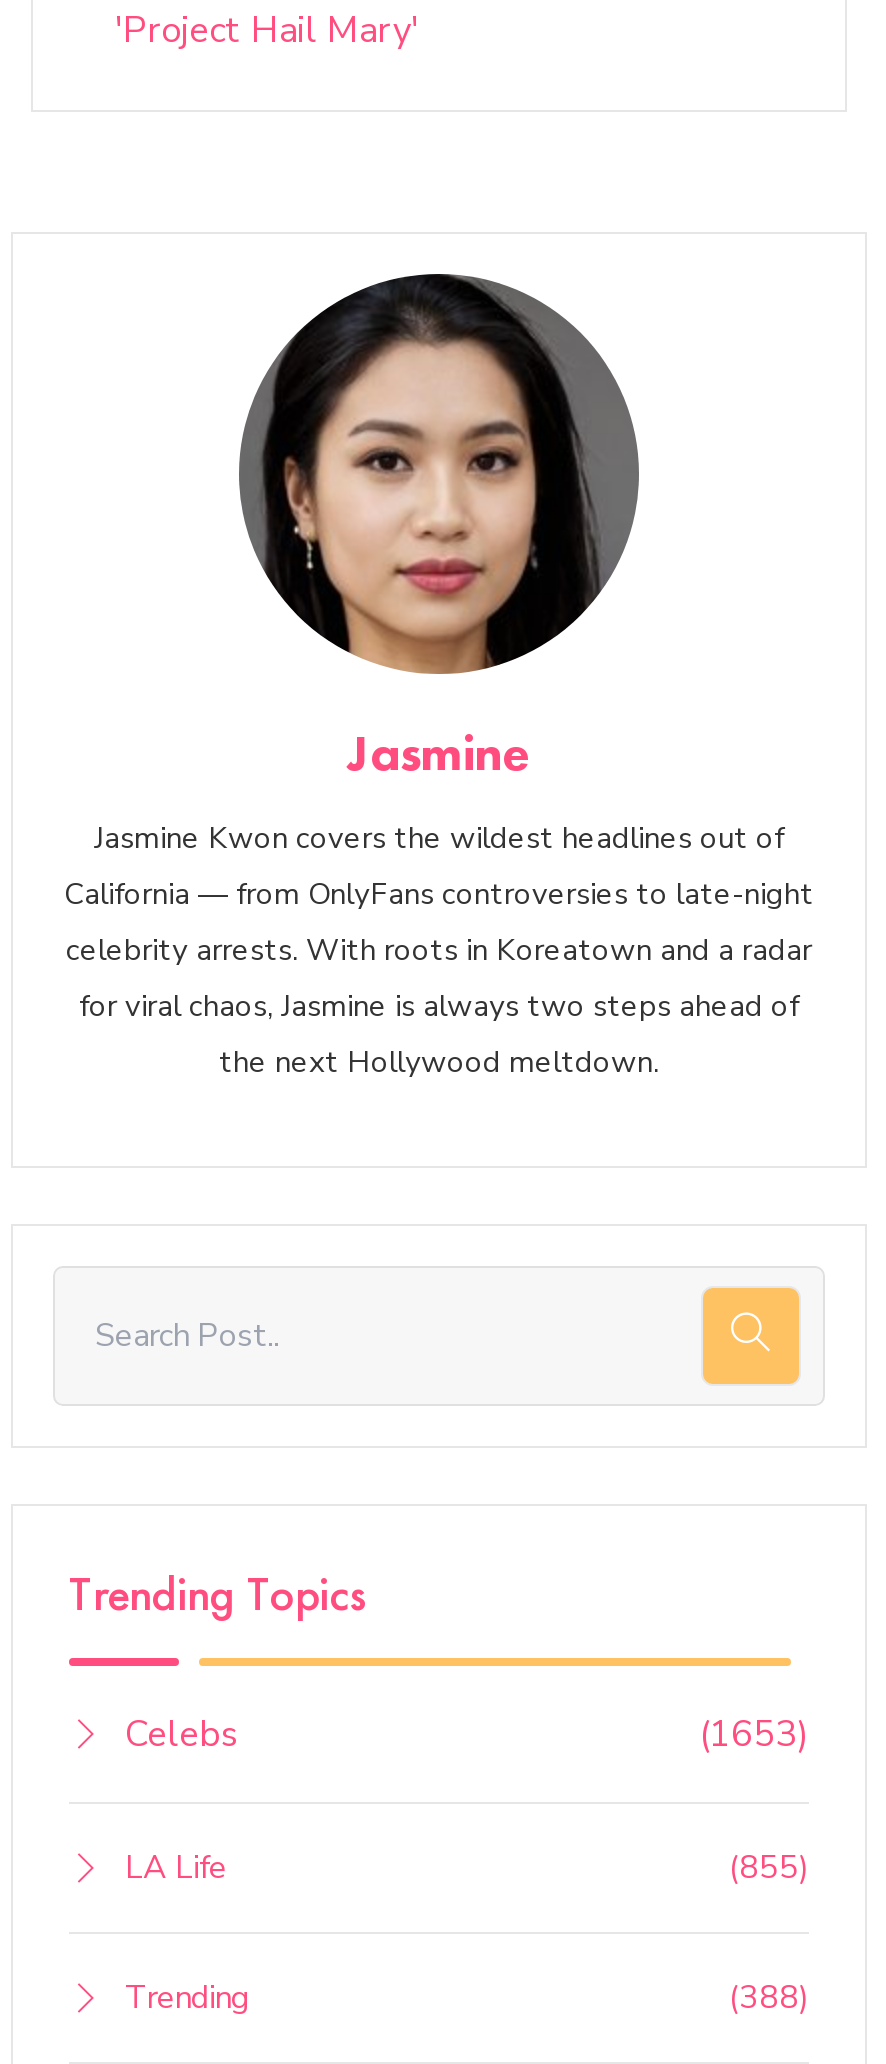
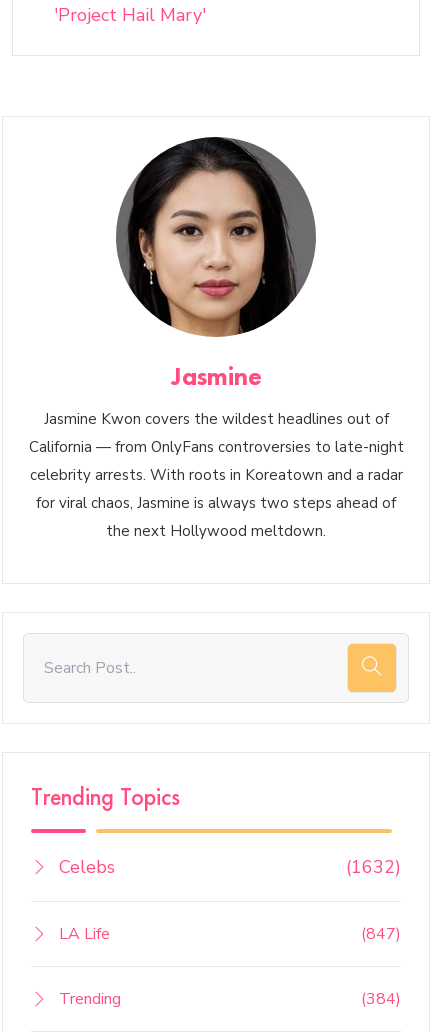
- (1653)
+ (1632)

- (855)
+ (847)

- (388)
+ (384)
